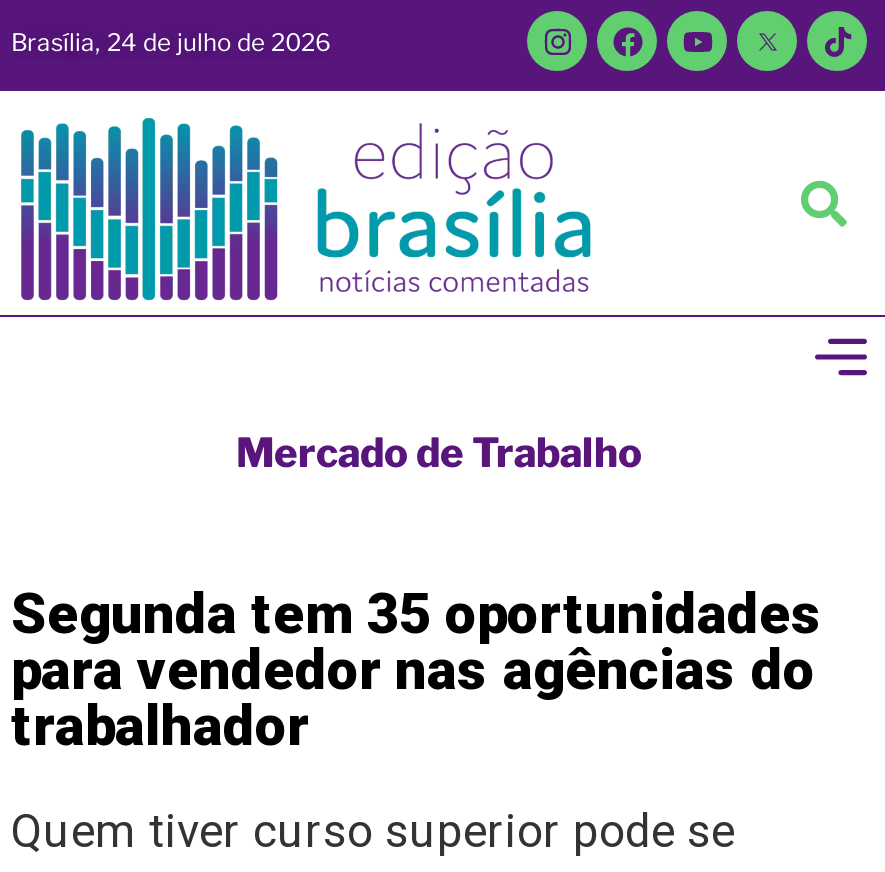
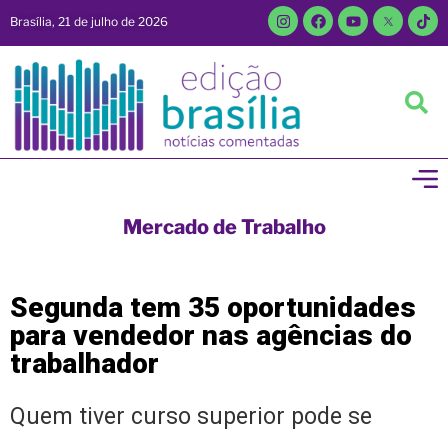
- Brasília, 24 de julho de 2026
+ Brasília, 21 de julho de 2026
